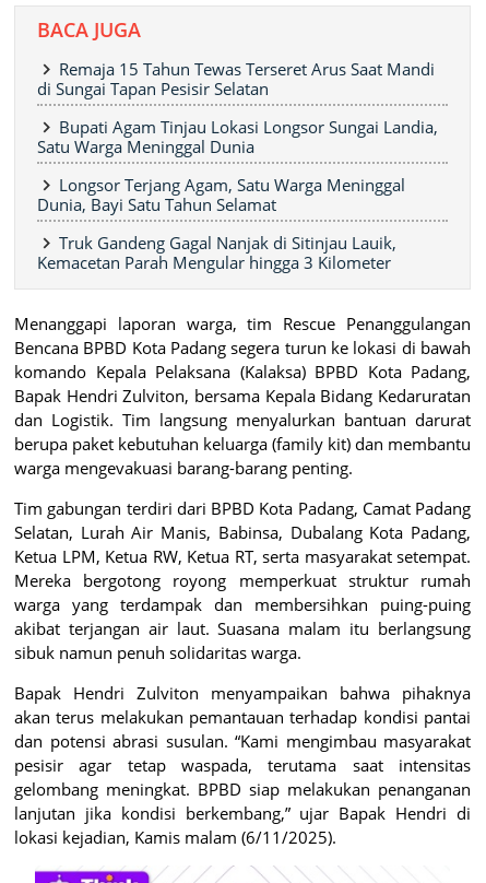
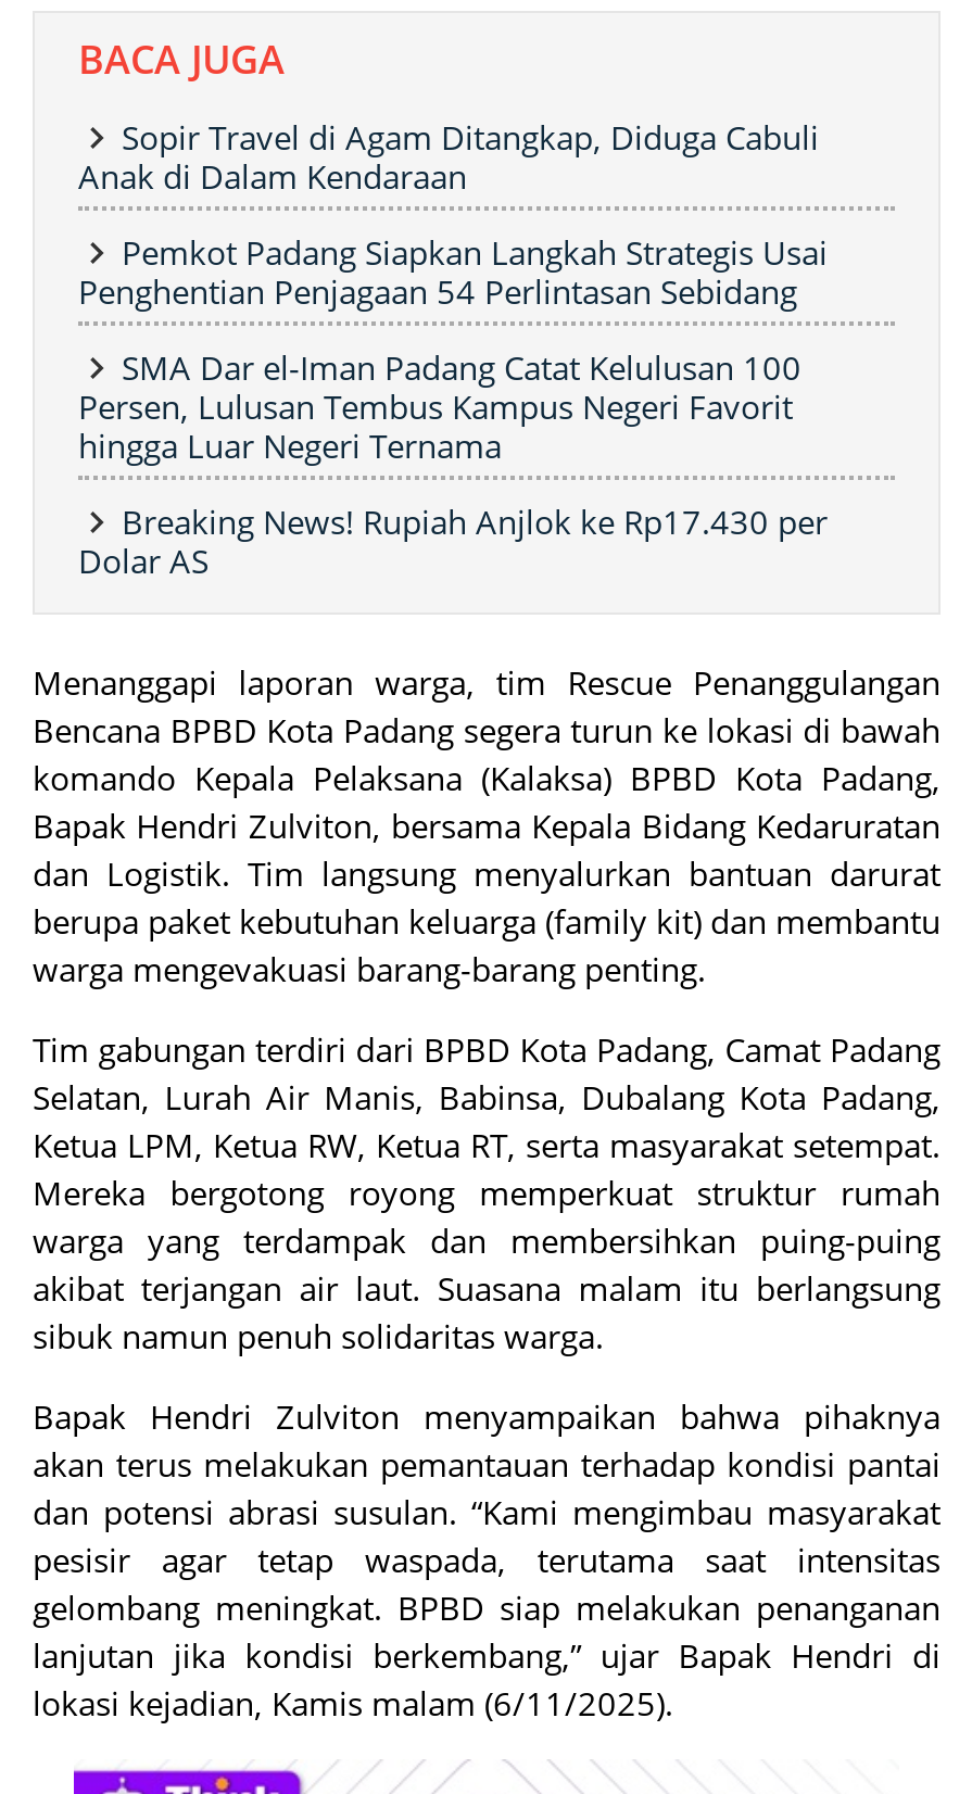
- Remaja 15 Tahun Tewas Terseret Arus Saat Mandi
- di Sungai Tapan Pesisir Selatan
+ Sopir Travel di Agam Ditangkap, Diduga Cabuli
+ Anak di Dalam Kendaraan

- Bupati Agam Tinjau Lokasi Longsor Sungai Landia,
- Satu Warga Meninggal Dunia
+ Pemkot Padang Siapkan Langkah Strategis Usai
+ Penghentian Penjagaan 54 Perlintasan Sebidang

- Longsor Terjang Agam, Satu Warga Meninggal
- Dunia, Bayi Satu Tahun Selamat
+ SMA Dar el-Iman Padang Catat Kelulusan 100
+ Persen, Lulusan Tembus Kampus Negeri Favorit
+ hingga Luar Negeri Ternama

- Truk Gandeng Gagal Nanjak di Sitinjau Lauik,
- Kemacetan Parah Mengular hingga 3 Kilometer
+ Breaking News! Rupiah Anjlok ke Rp17.430 per
+ Dolar AS
